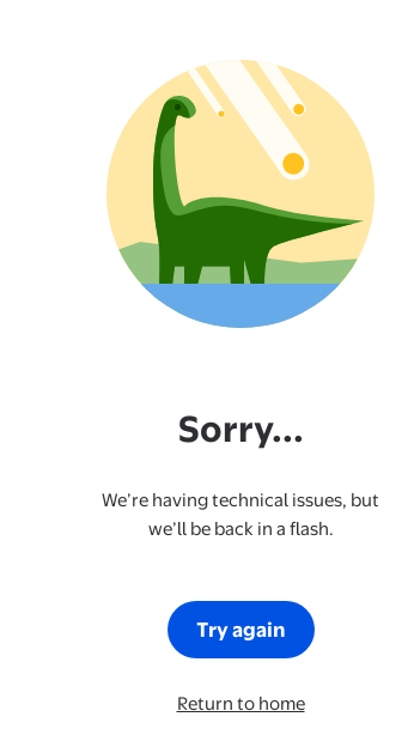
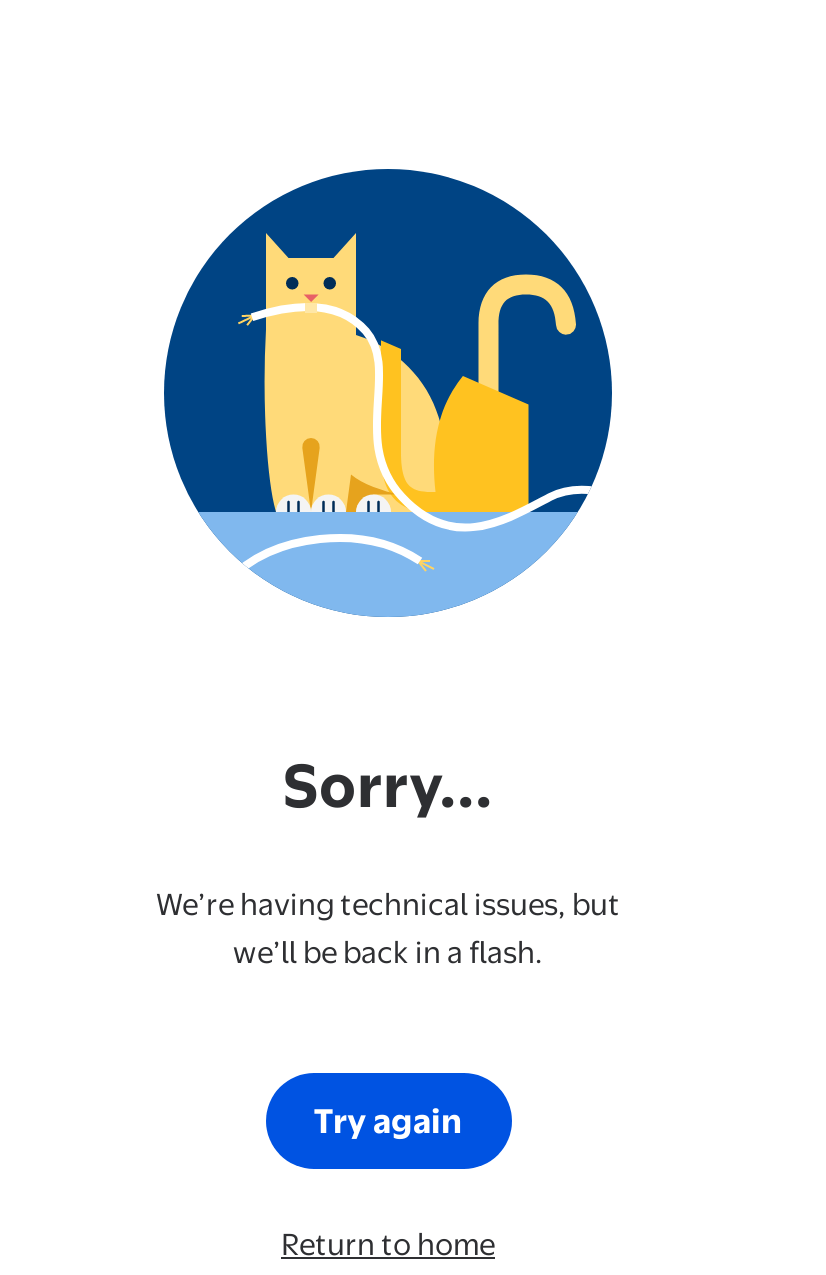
- [image]
+ [image]
